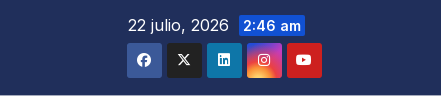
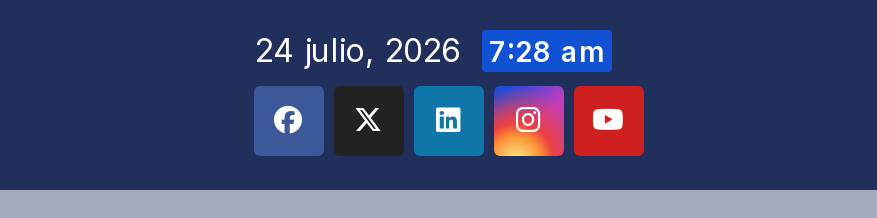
- 22 julio, 2026 2:46 am
+ 24 julio, 2026 7:28 am
